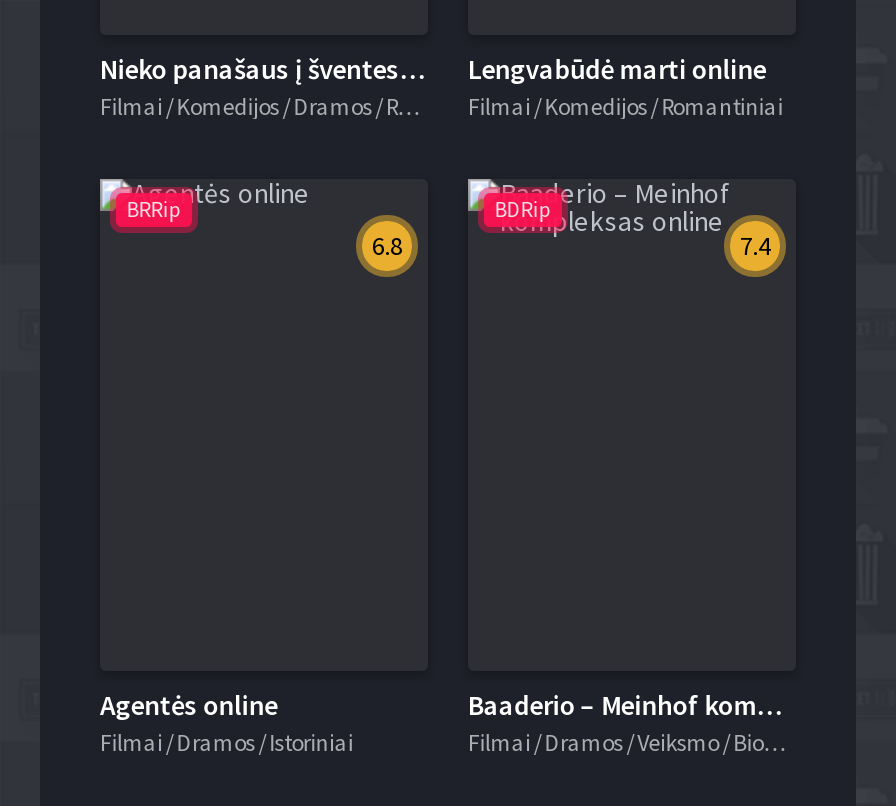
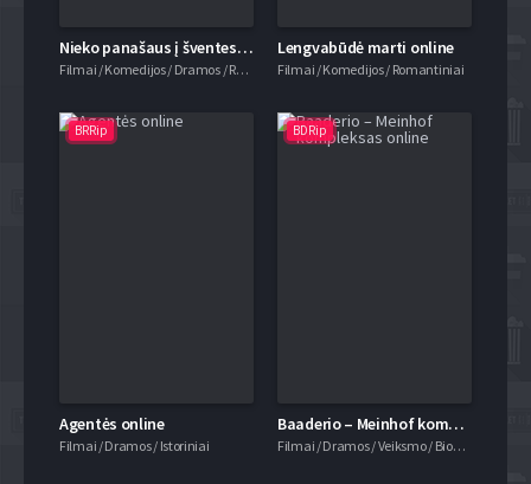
- 6.8

- 7.4
